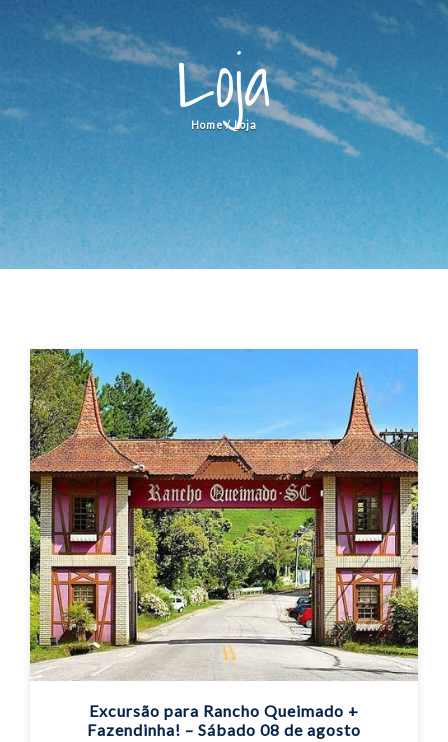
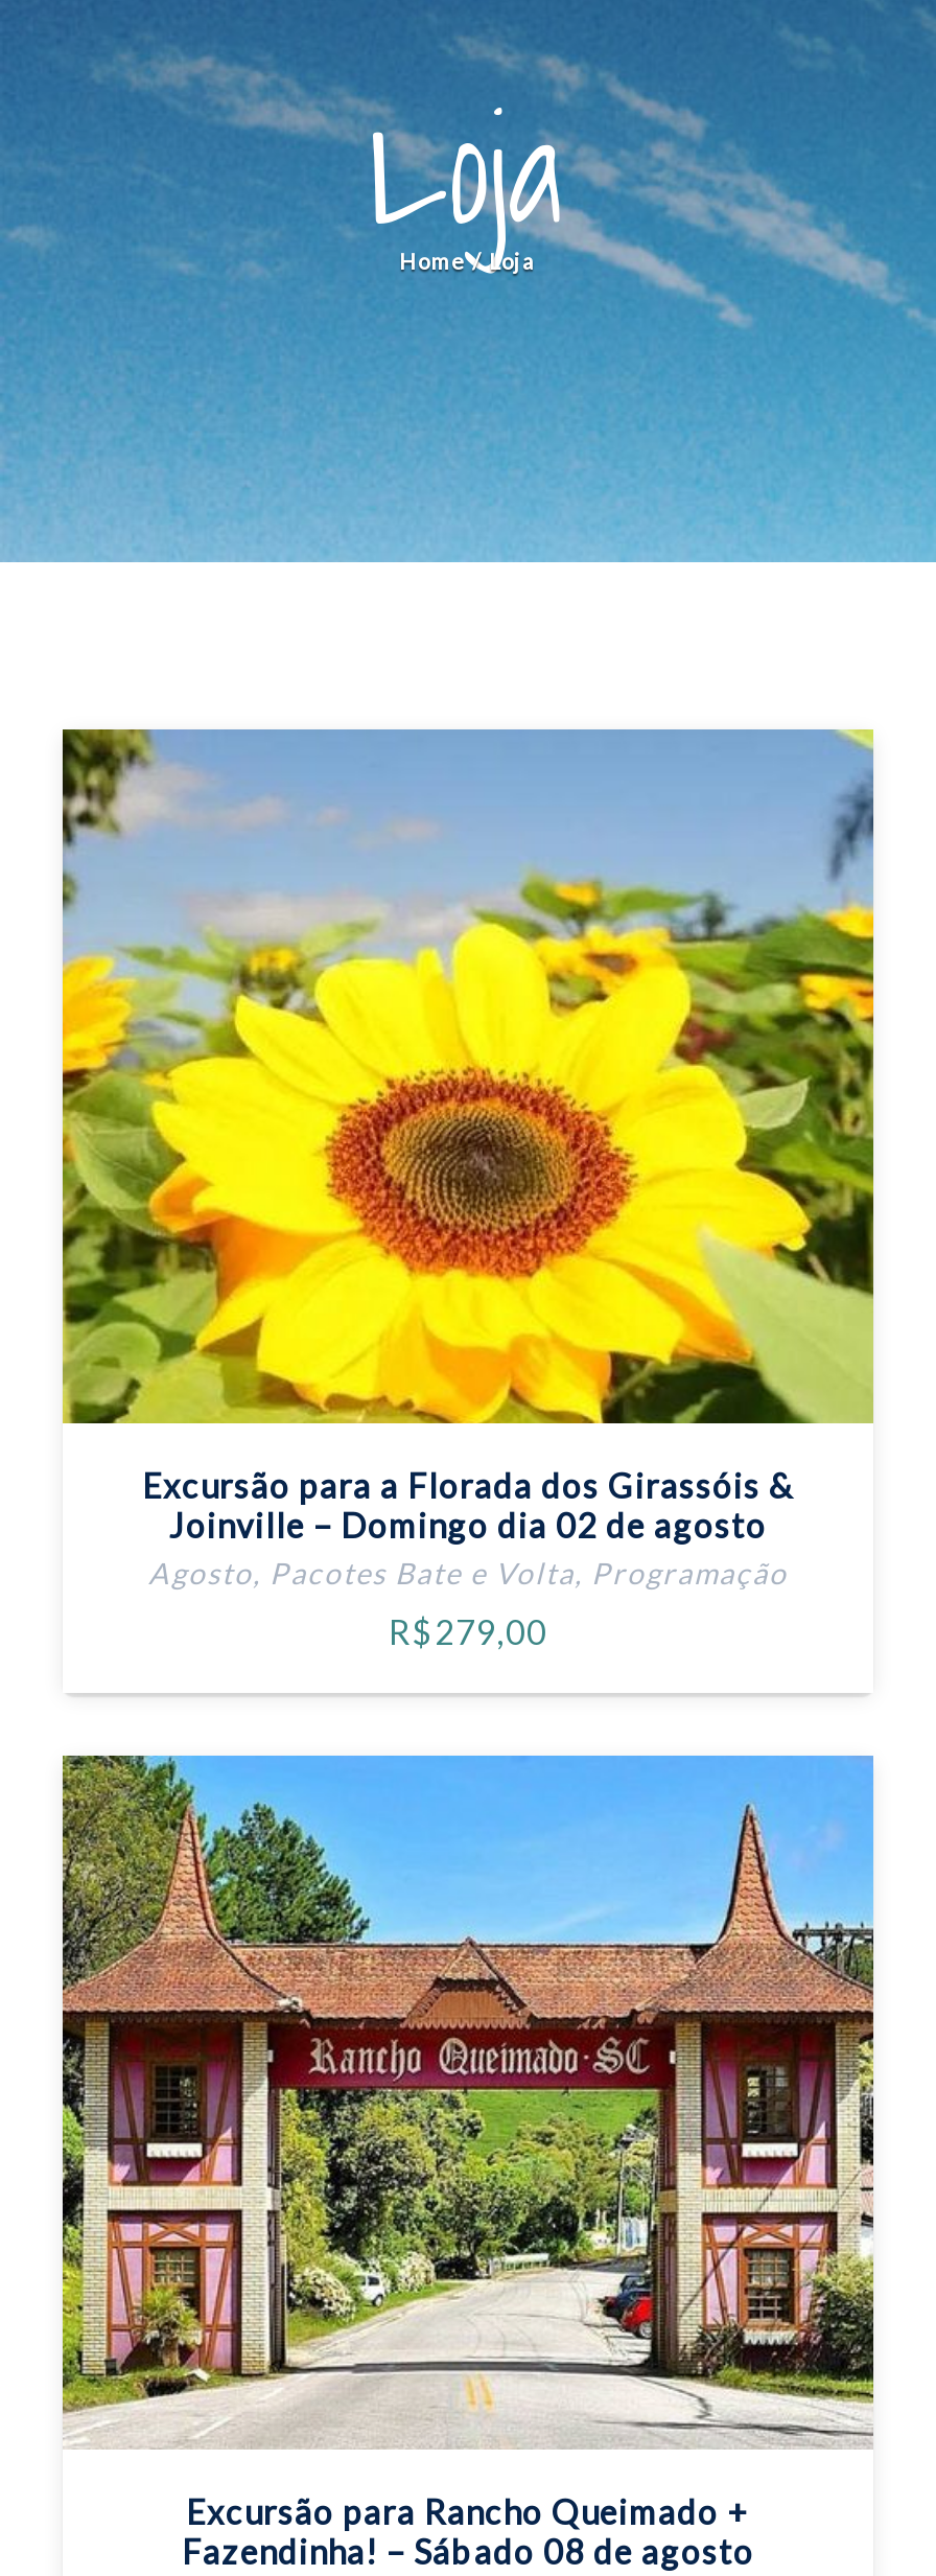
+ [image]
+ Excursão para a Florada dos Girassóis &
+ Joinville – Domingo dia 02 de agosto
+ Agosto, Pacotes Bate e Volta, Programação
+ R$279,00
